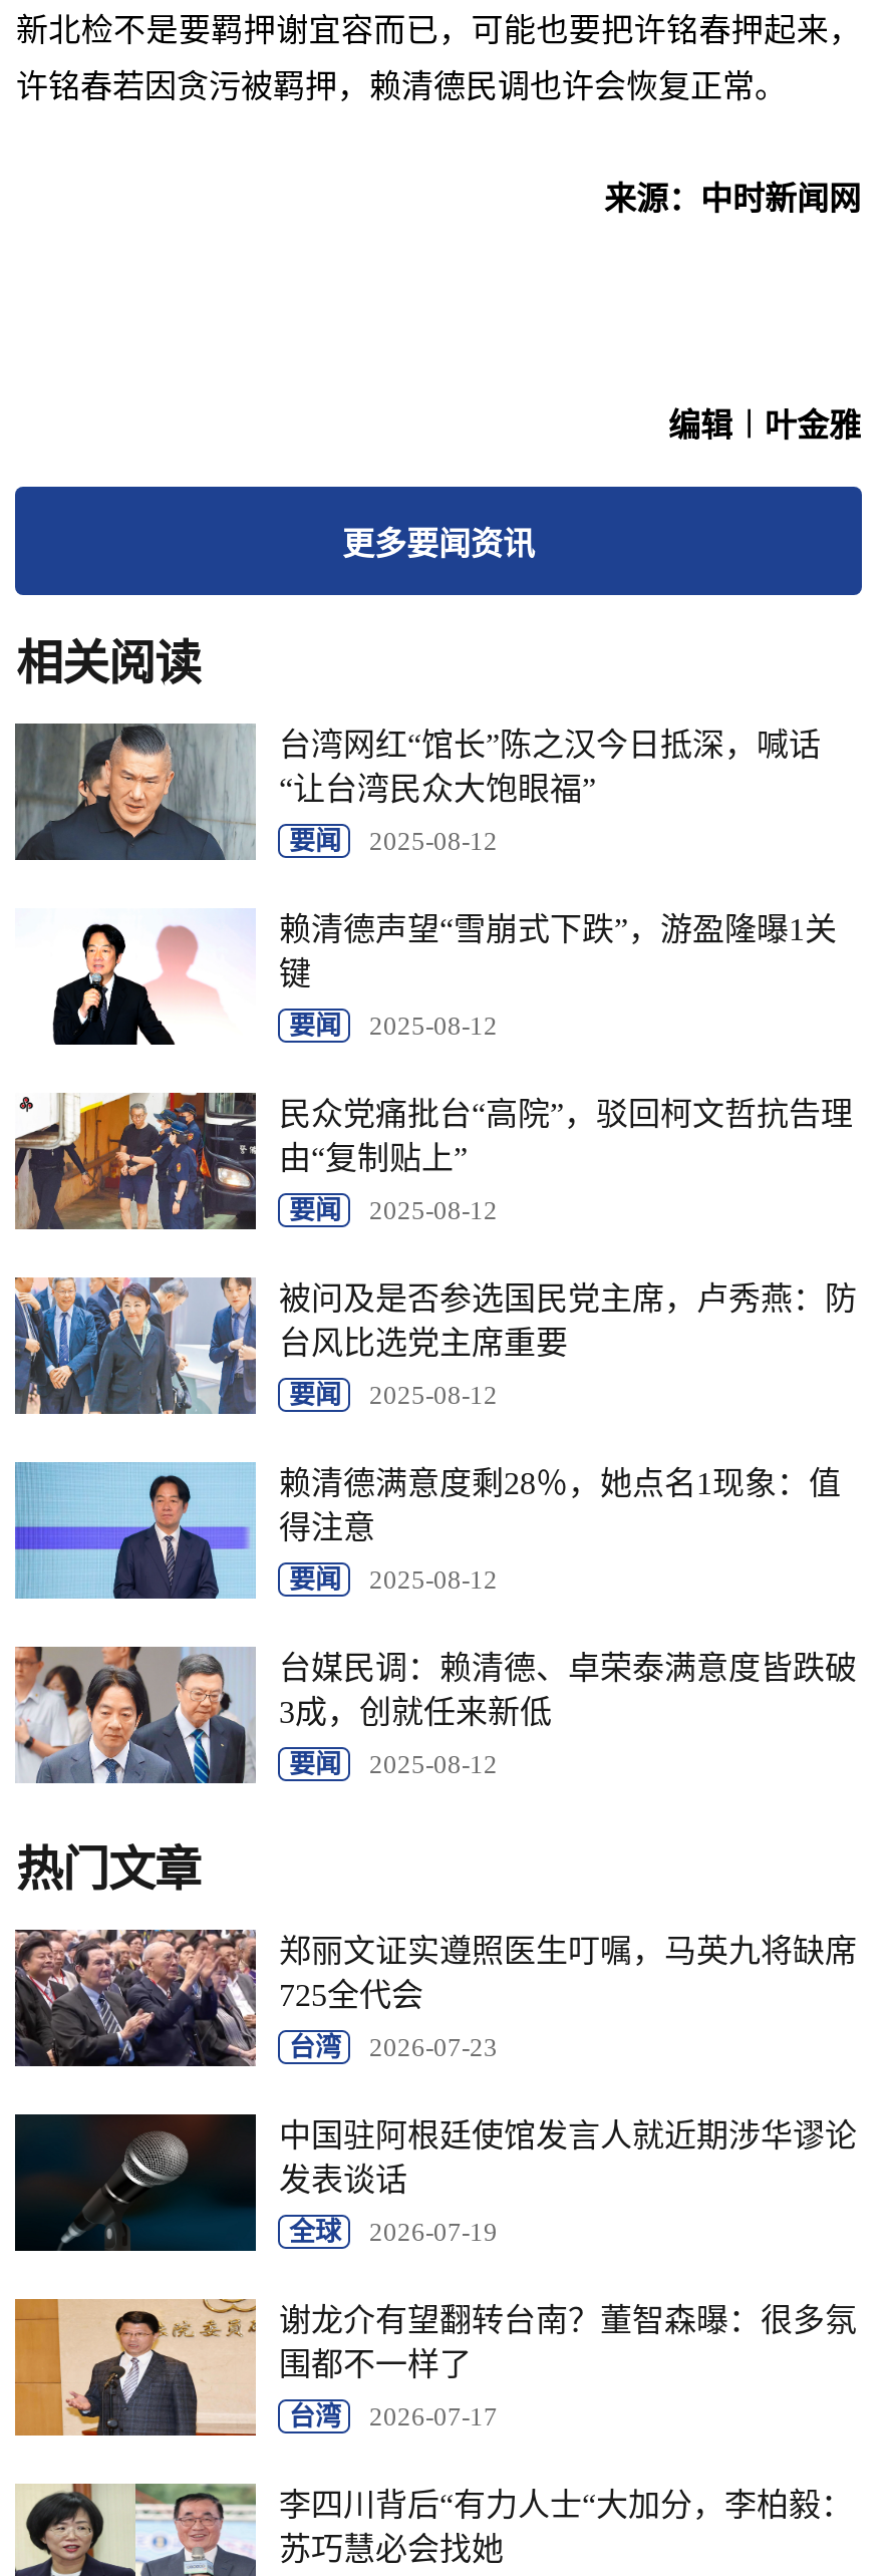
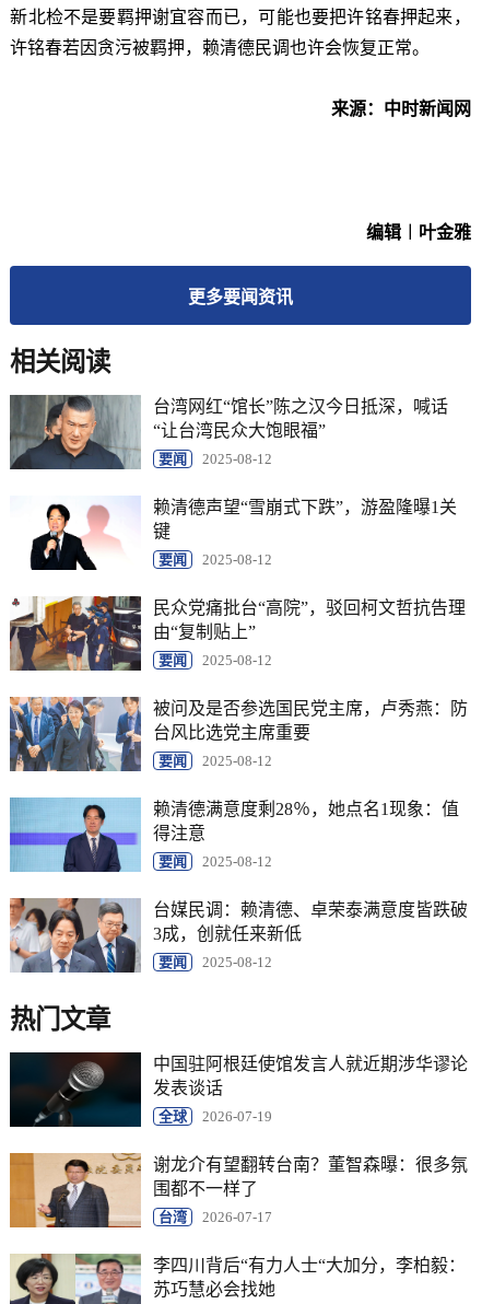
- [image]
- 郑丽文证实遵照医生叮嘱，马英九将缺席
- 725全代会
- 台湾
- 2026-07-23
